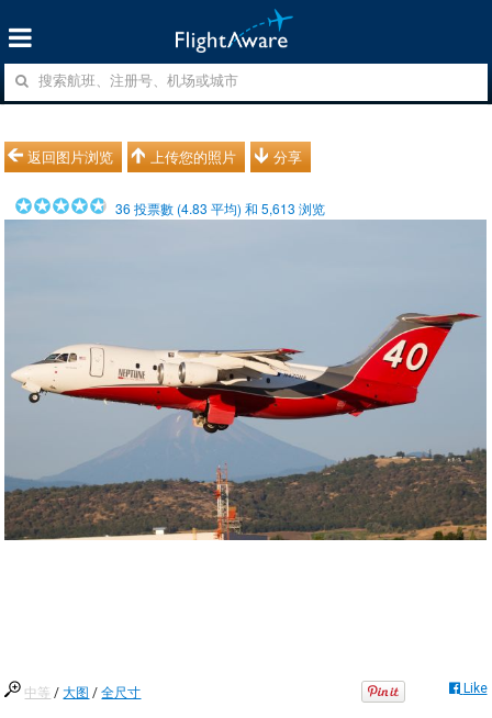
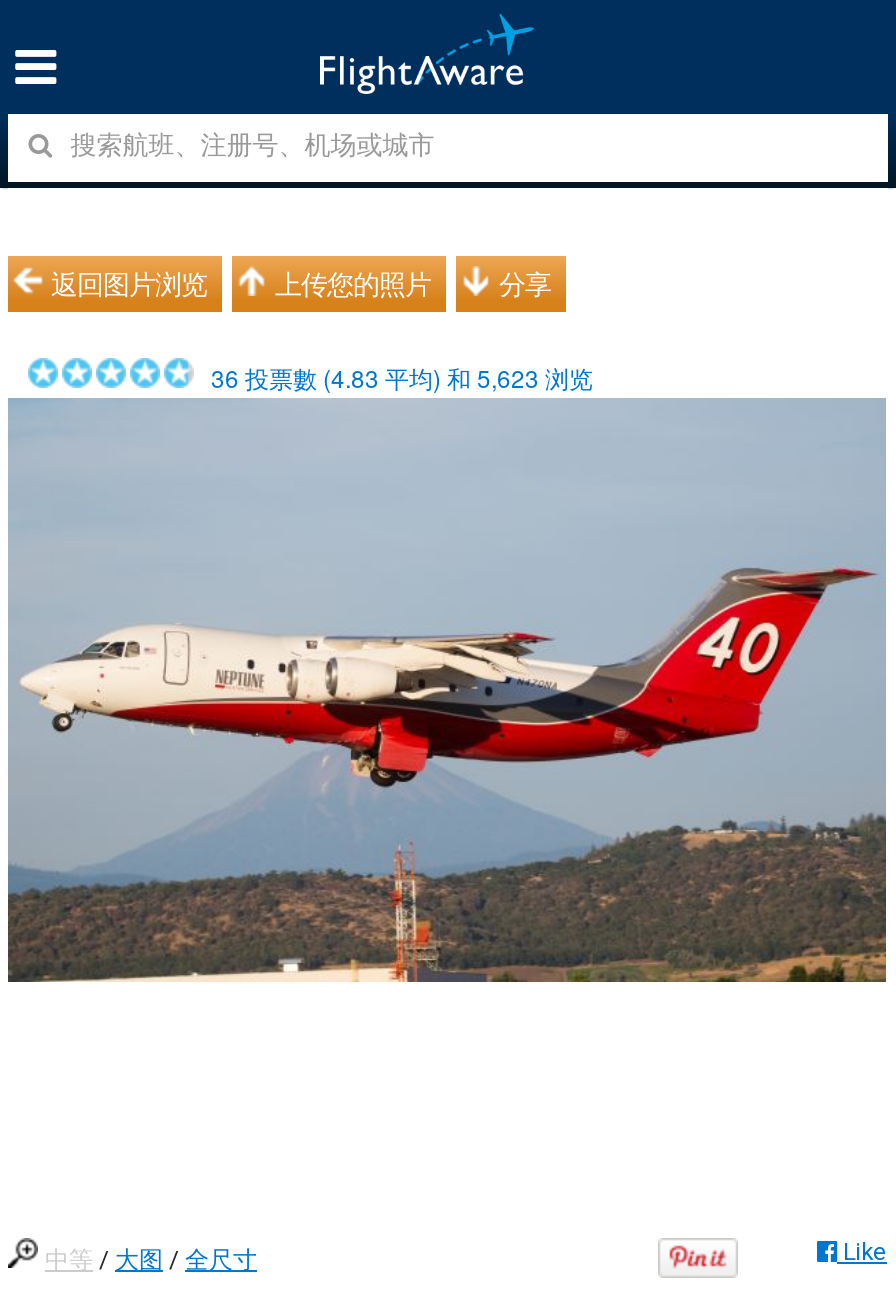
- 36投票數 (4.83平均) 和5,613浏览
+ 36投票數 (4.83平均) 和5,623浏览
